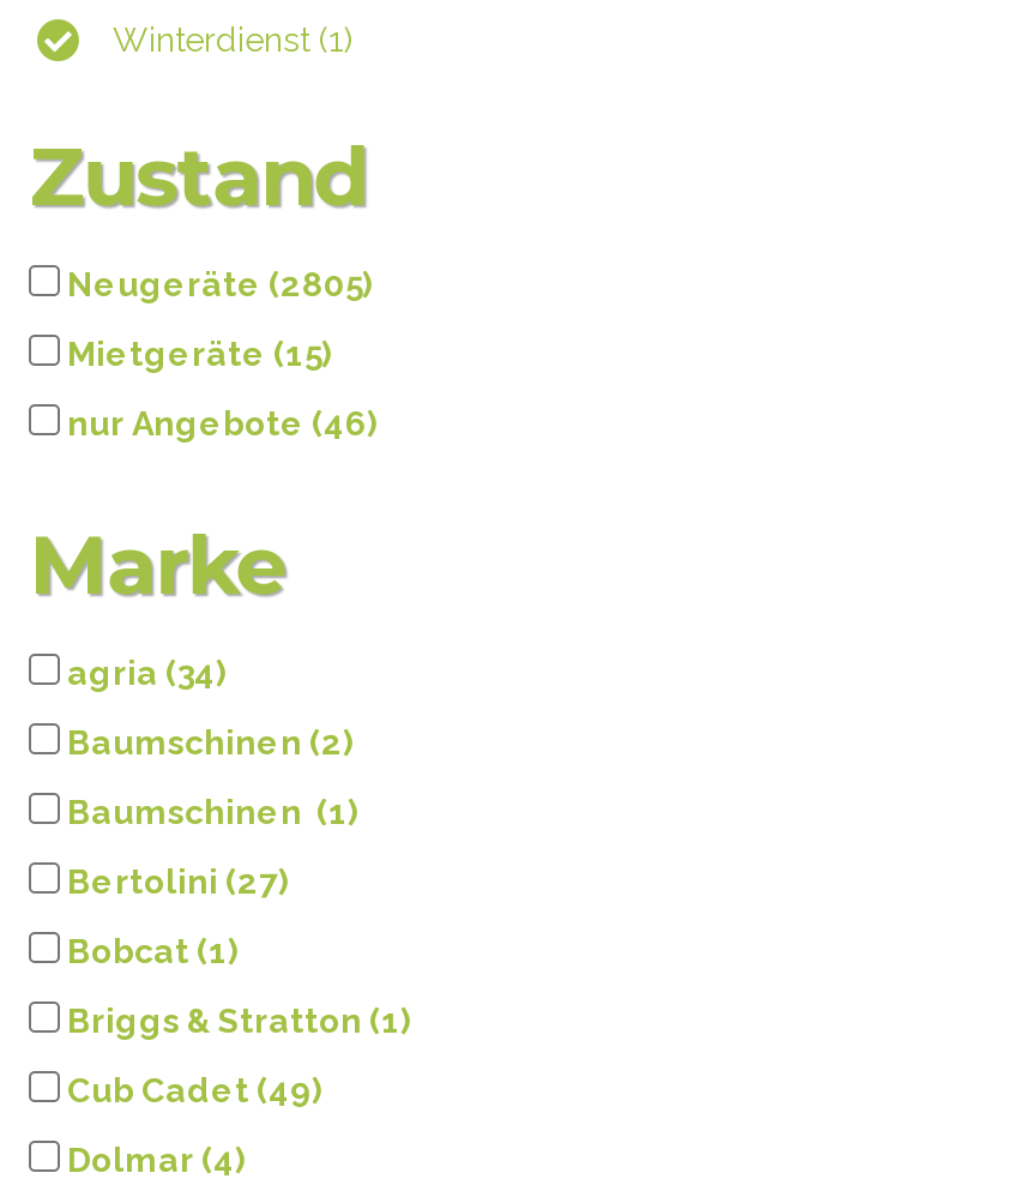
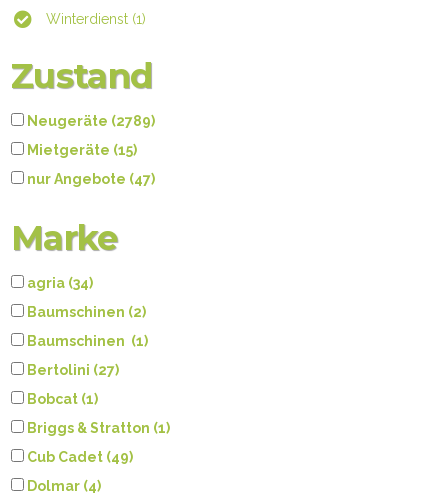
- Neugeräte (2805)
+ Neugeräte (2789)

- nur Angebote (46)
+ nur Angebote (47)
